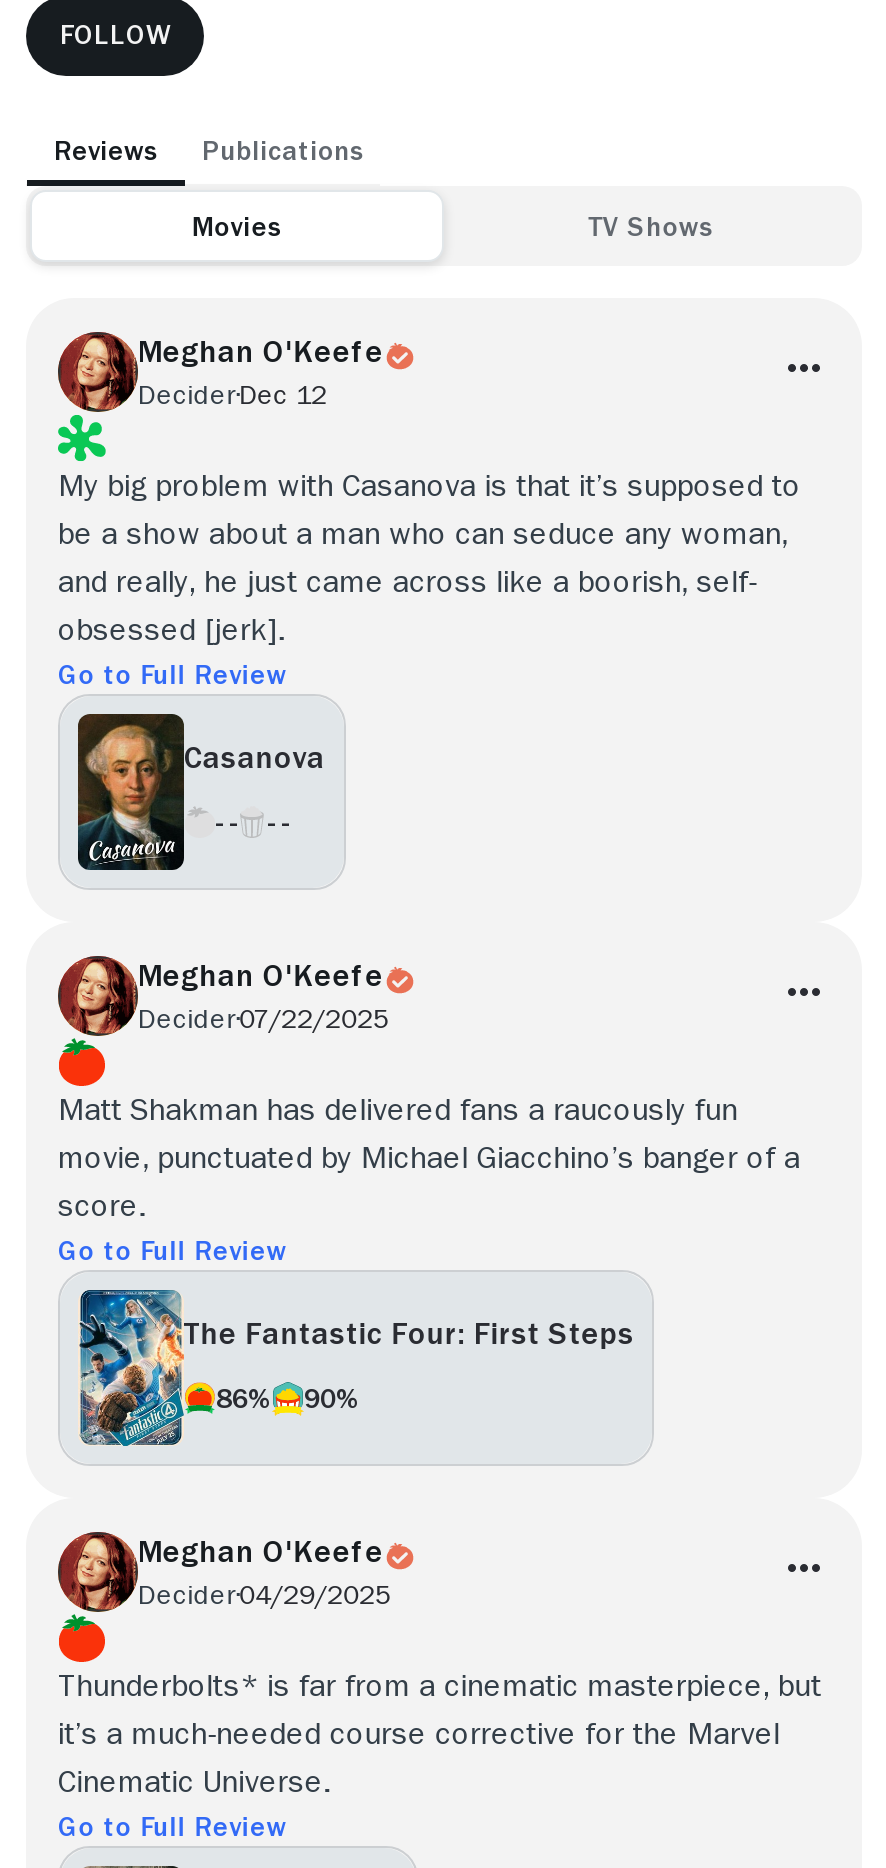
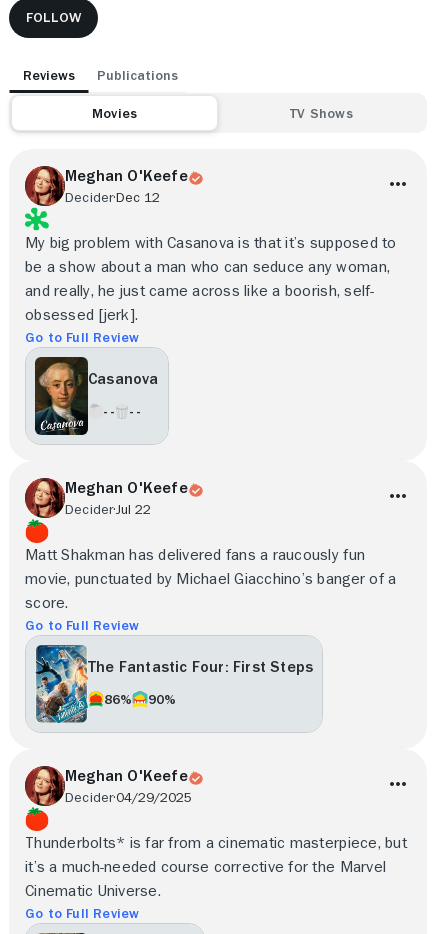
- Decider 07/22/2025
+ Decider Jul 22
